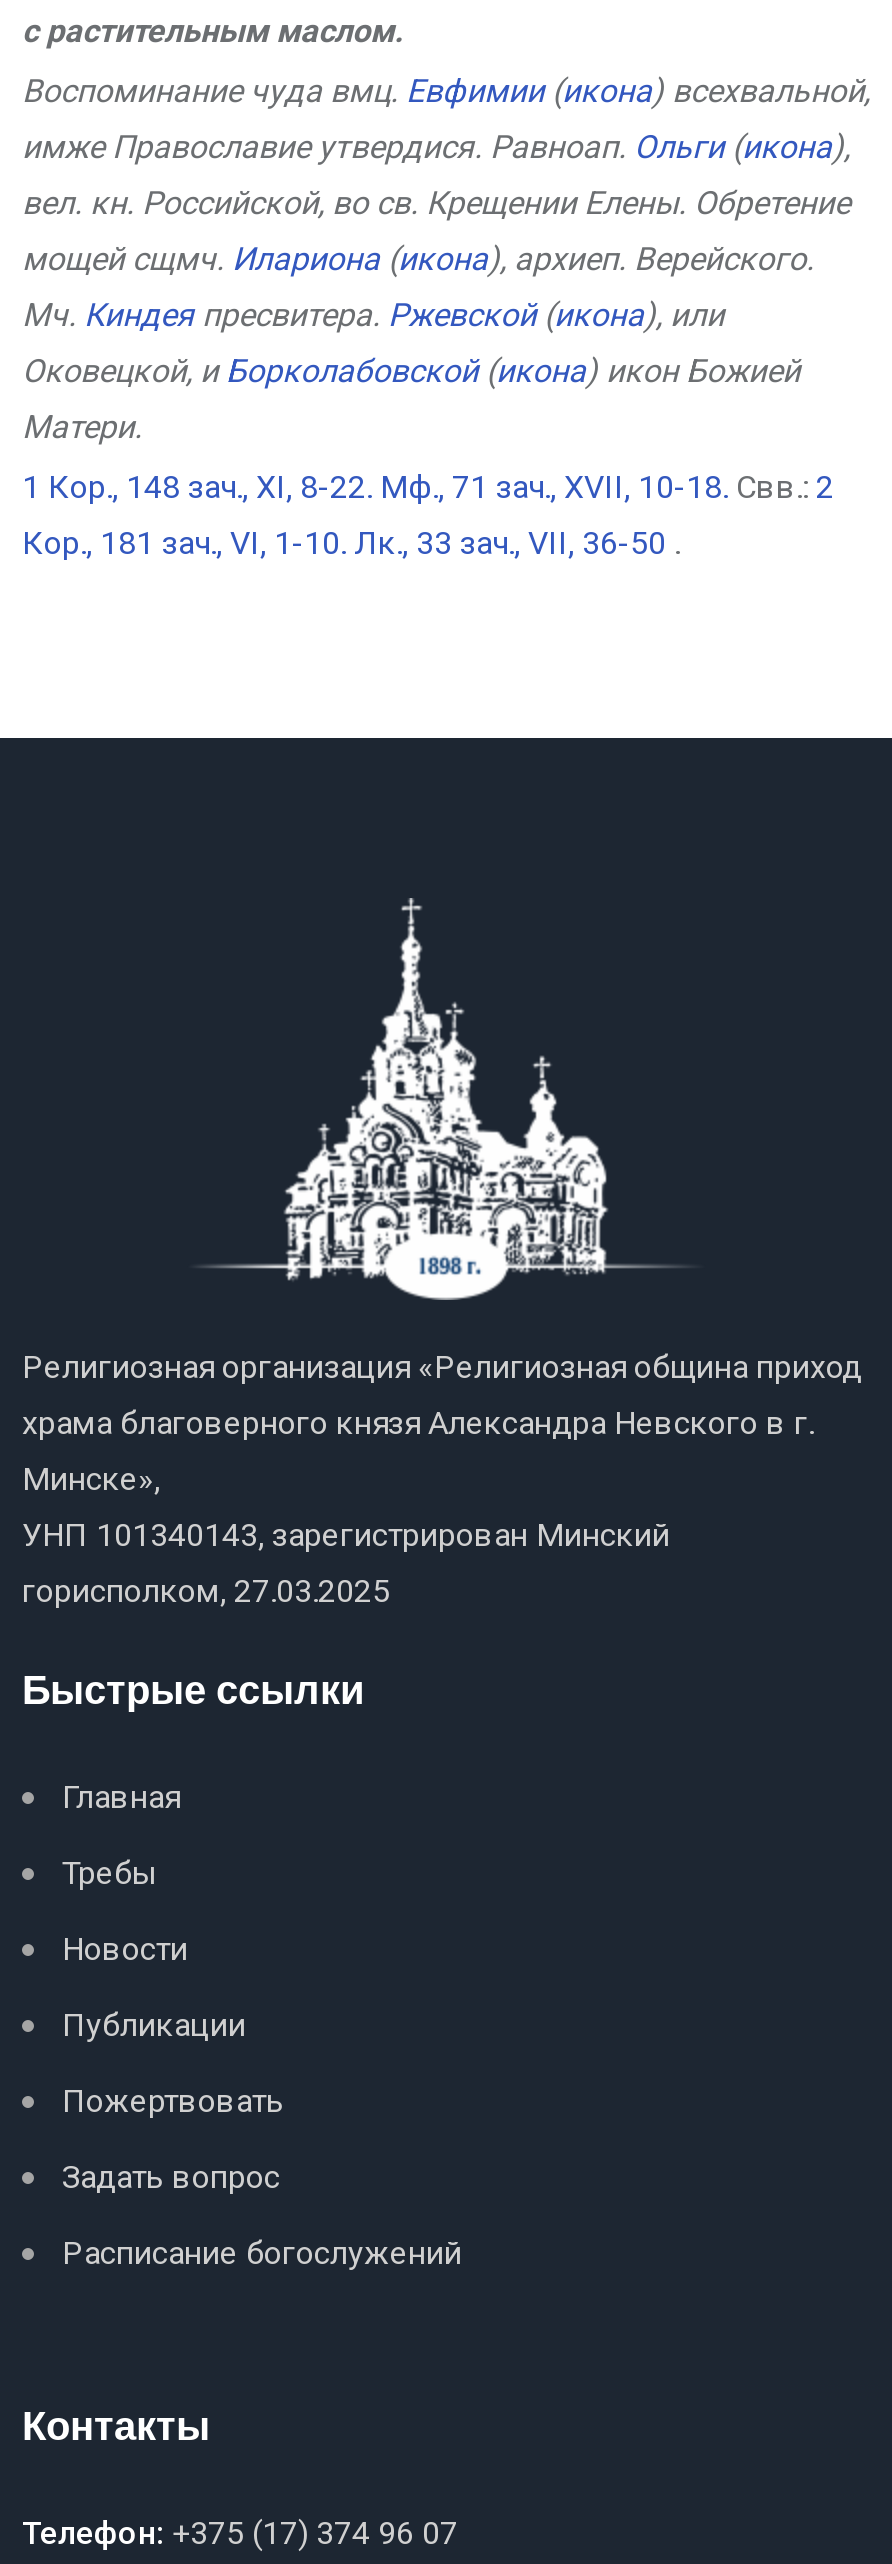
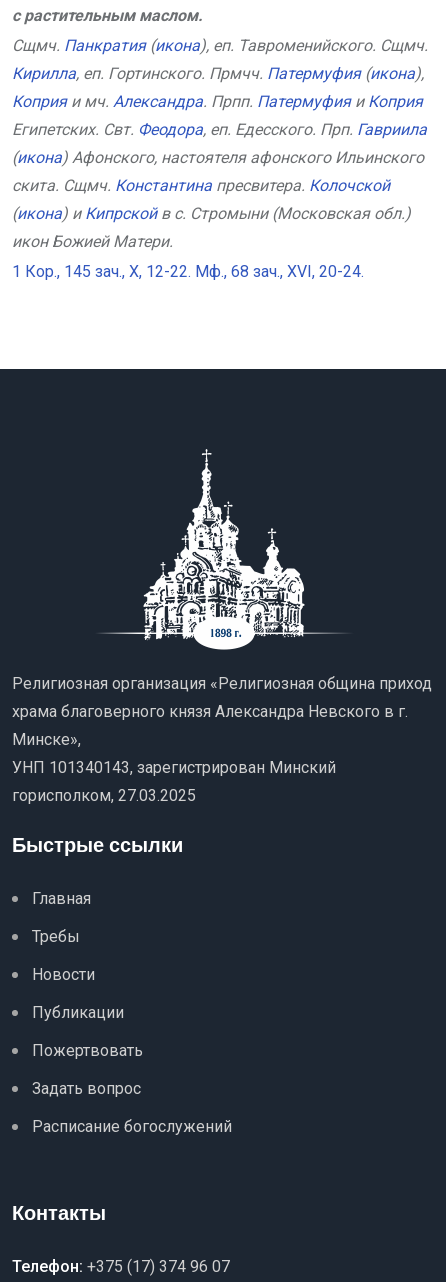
- Воспоминание чуда вмц. Евфимии (икона) всехвальной,
+ Сщмч. Панкратия (икона), еп. Тавроменийского. Сщмч.

- имже Православие утвердися. Равноап. Ольги (икона),
+ Кирилла, еп. Гортинского. Прмчч. Патермуфия (икона),

- вел. кн. Российской, во св. Крещении Елены. Обретение
+ Коприя и мч. Александра. Прпп. Патермуфия и Коприя

- мощей сщмч. Илариона (икона), архиеп. Верейского.
+ Египетских. Свт. Феодора, еп. Едесского. Прп. Гавриила

- Мч. Киндея пресвитера. Ржевской (икона), или
+ (икона) Афонского, настоятеля афонского Ильинского

- Оковецкой, и Борколабовской (икона) икон Божией
+ скита. Сщмч. Константина пресвитера. Колочской

- Матери.
+ (икона) и Кипрской в с. Стромыни (Московская обл.)

- 1 Кор., 148 зач., XI, 8-22. Мф., 71 зач., XVII, 10-18. Свв.: 2
+ икон Божией Матери.

- Кор., 181 зач., VI, 1-10. Лк., 33 зач., VII, 36-50 .
+ 1 Кор., 145 зач., X, 12-22. Мф., 68 зач., XVI, 20-24.
